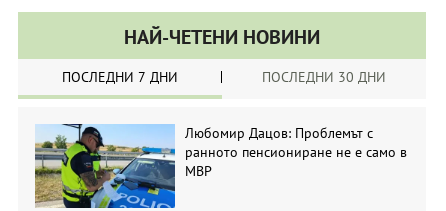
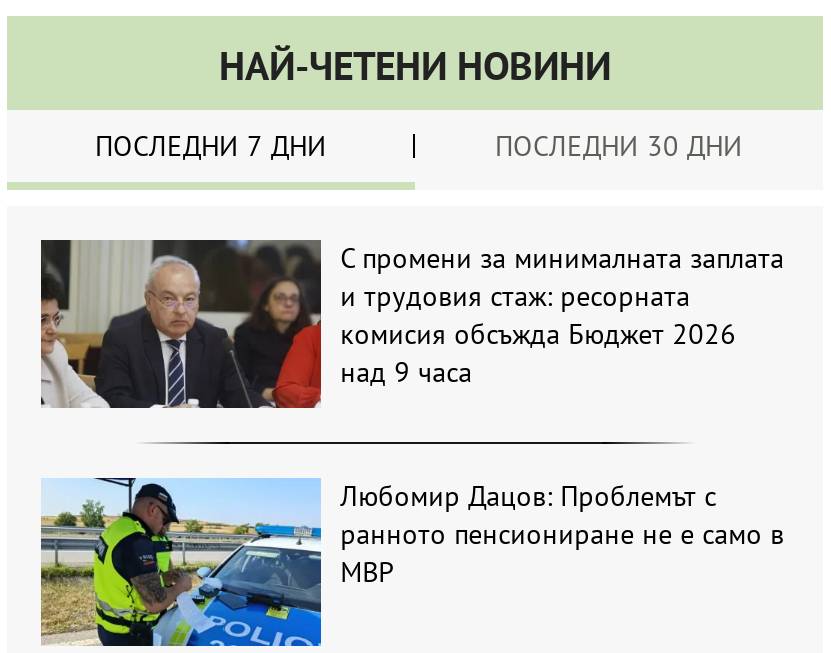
+ [image]
+ С промени за минималната заплата
+ и трудовия стаж: ресорната
+ комисия обсъжда Бюджет 2026
+ над 9 часа
